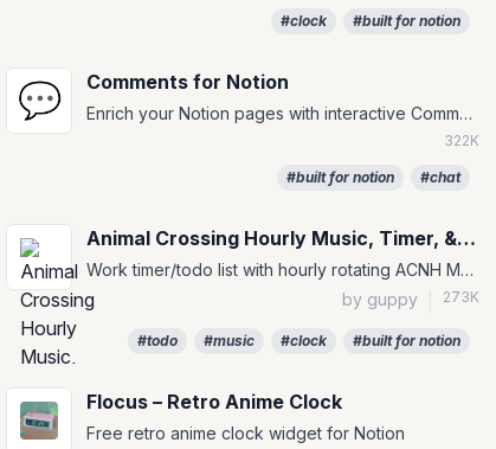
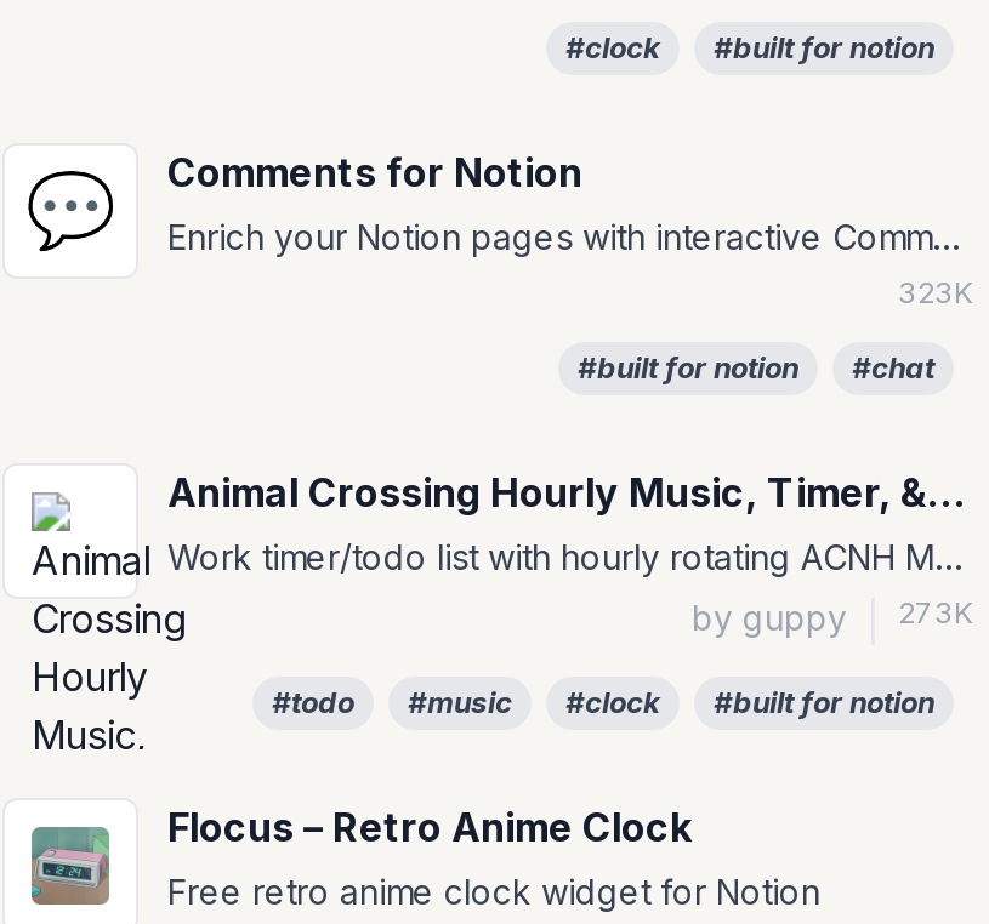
- 322K
+ 323K
